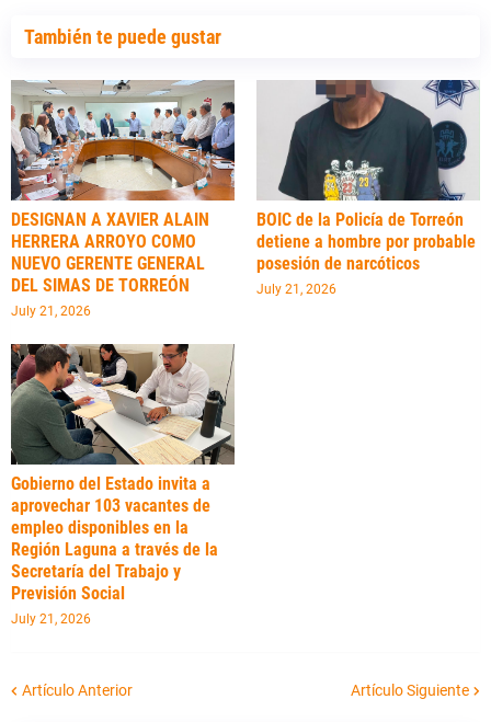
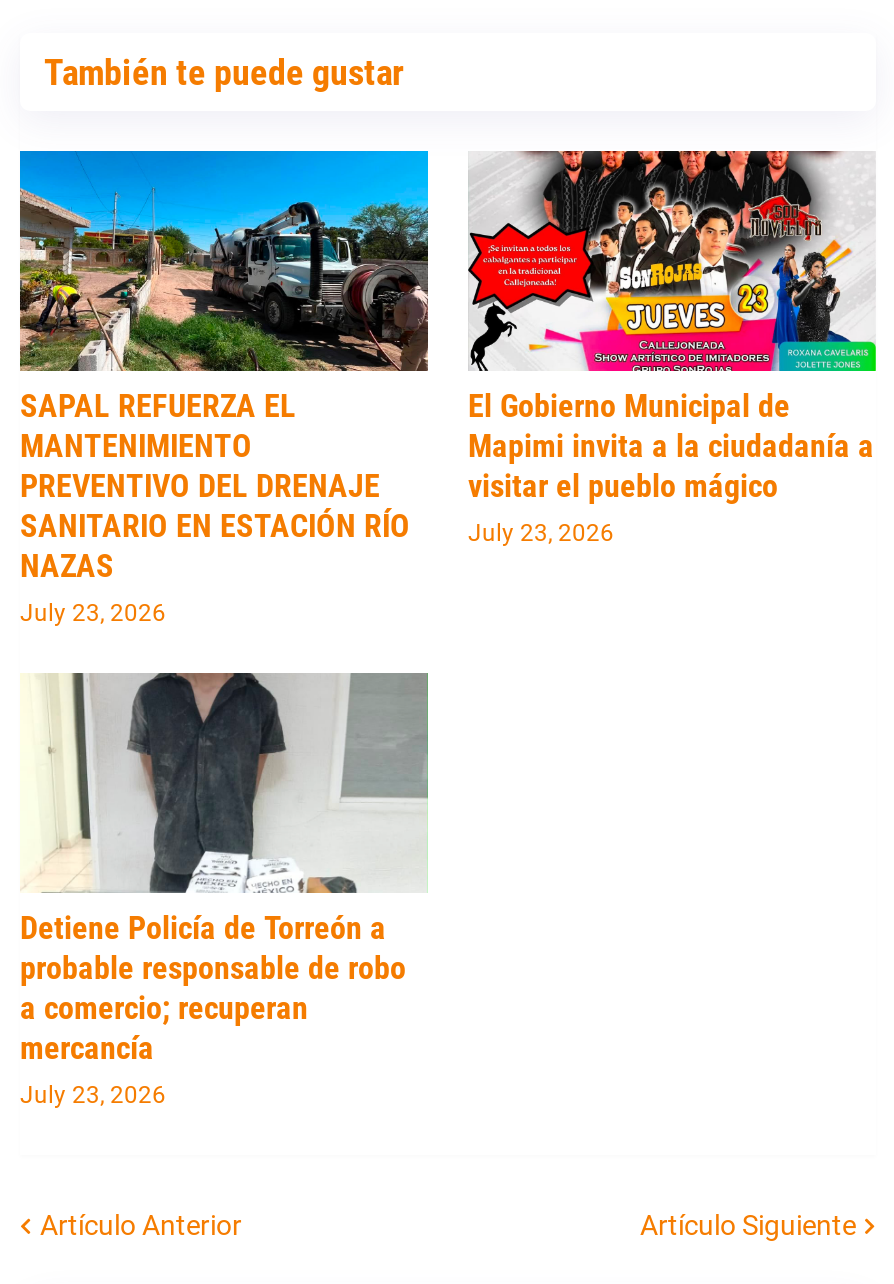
- [image]
- DESIGNAN A XAVIER ALAIN
- HERRERA ARROYO COMO
- NUEVO GERENTE GENERAL
- DEL SIMAS DE TORREÓN
- July 21, 2026
+ [image]
+ SAPAL REFUERZA EL
+ MANTENIMIENTO
+ PREVENTIVO DEL DRENAJE
+ SANITARIO EN ESTACIÓN RÍO
+ NAZAS
+ July 23, 2026

- [image]
- BOIC de la Policía de Torreón
- detiene a hombre por probable
- posesión de narcóticos
- July 21, 2026
+ [image]
+ El Gobierno Municipal de
+ Mapimi invita a la ciudadanía a
+ visitar el pueblo mágico
+ July 23, 2026

- [image]
- Gobierno del Estado invita a
- aprovechar 103 vacantes de
- empleo disponibles en la
- Región Laguna a través de la
- Secretaría del Trabajo y
- Previsión Social
- July 21, 2026
+ [image]
+ Detiene Policía de Torreón a
+ probable responsable de robo
+ a comercio; recuperan
+ mercancía
+ July 23, 2026
